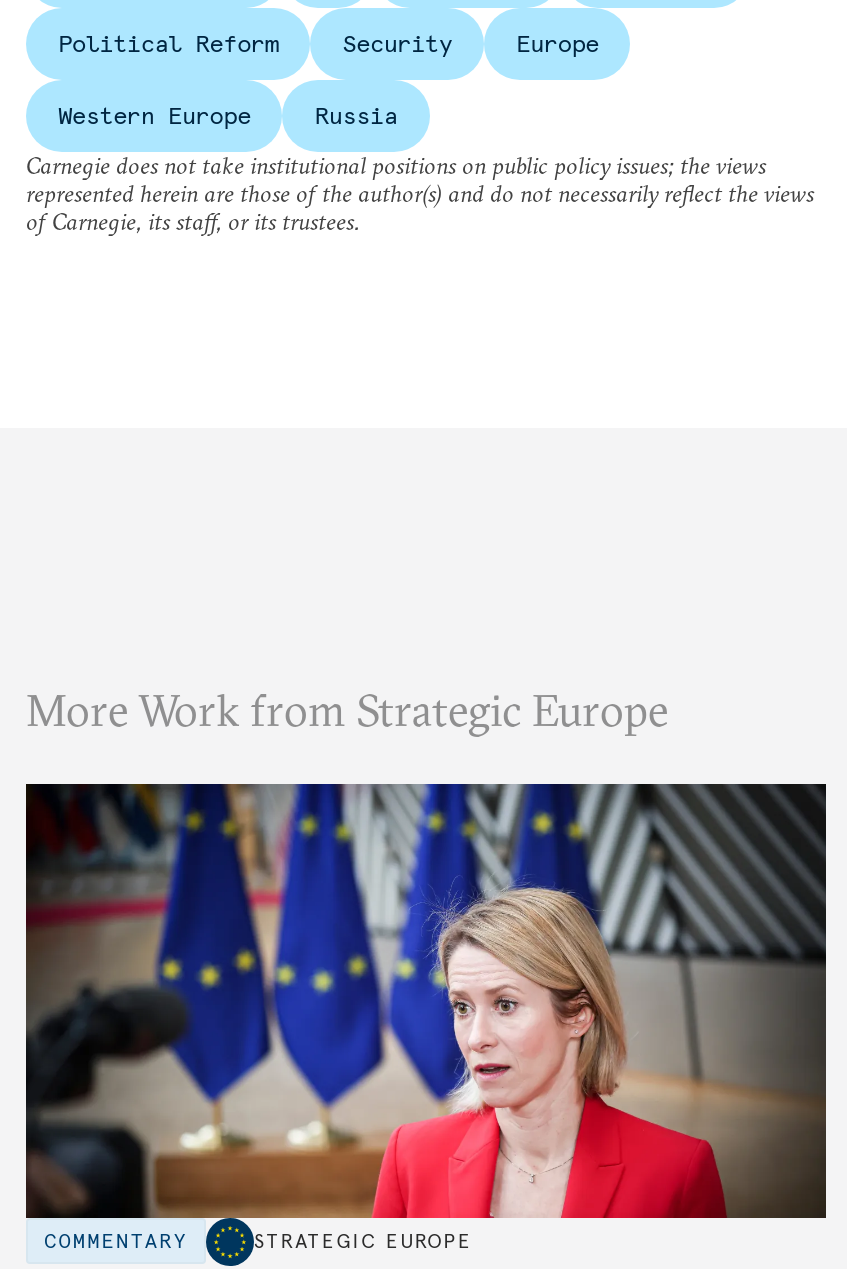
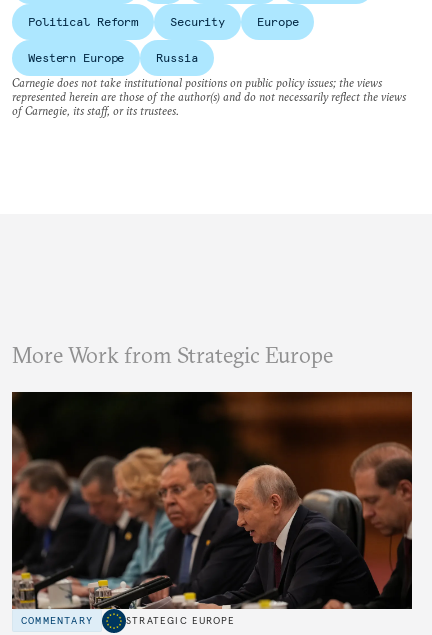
- [image]
+ [image]
